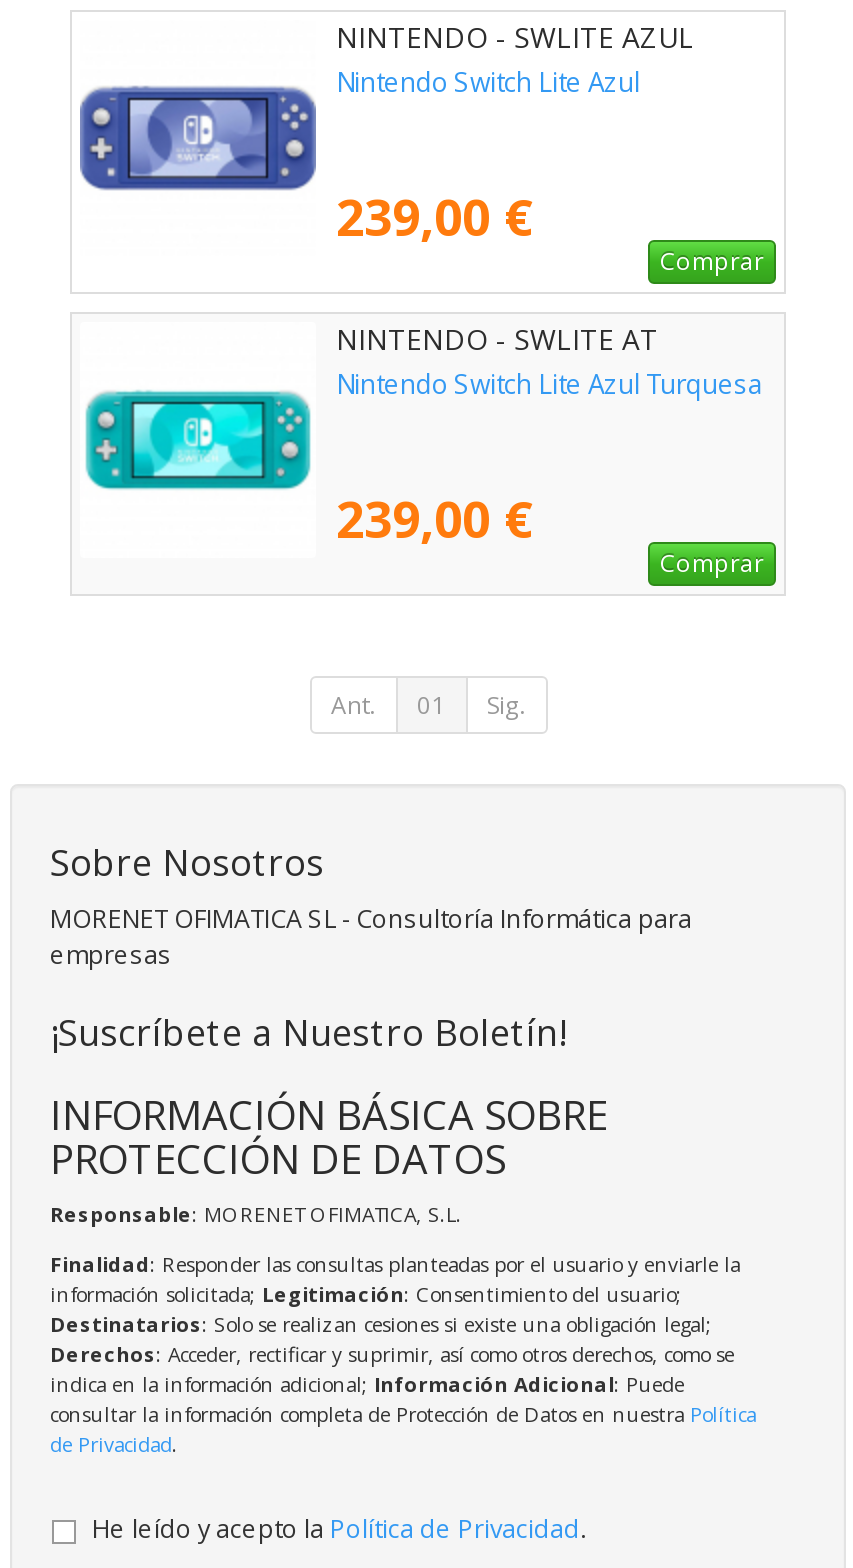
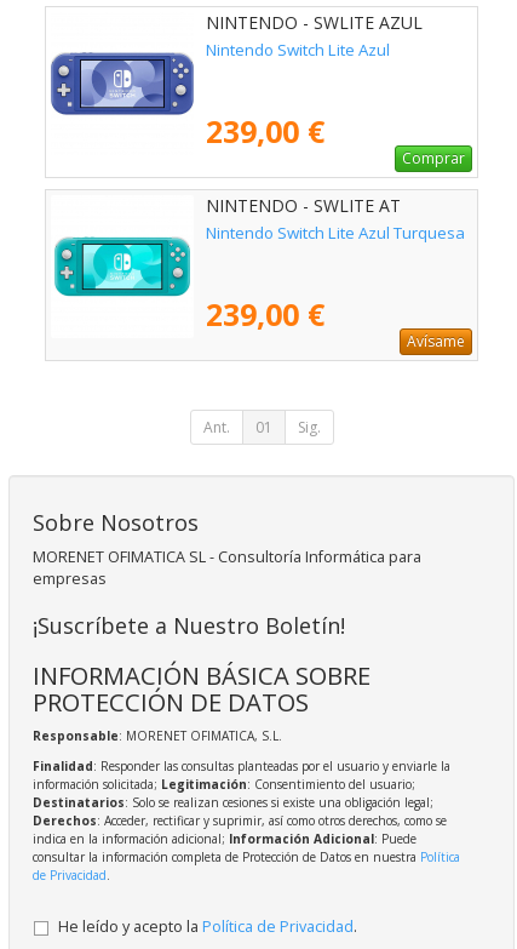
- Comprar
+ Avísame
